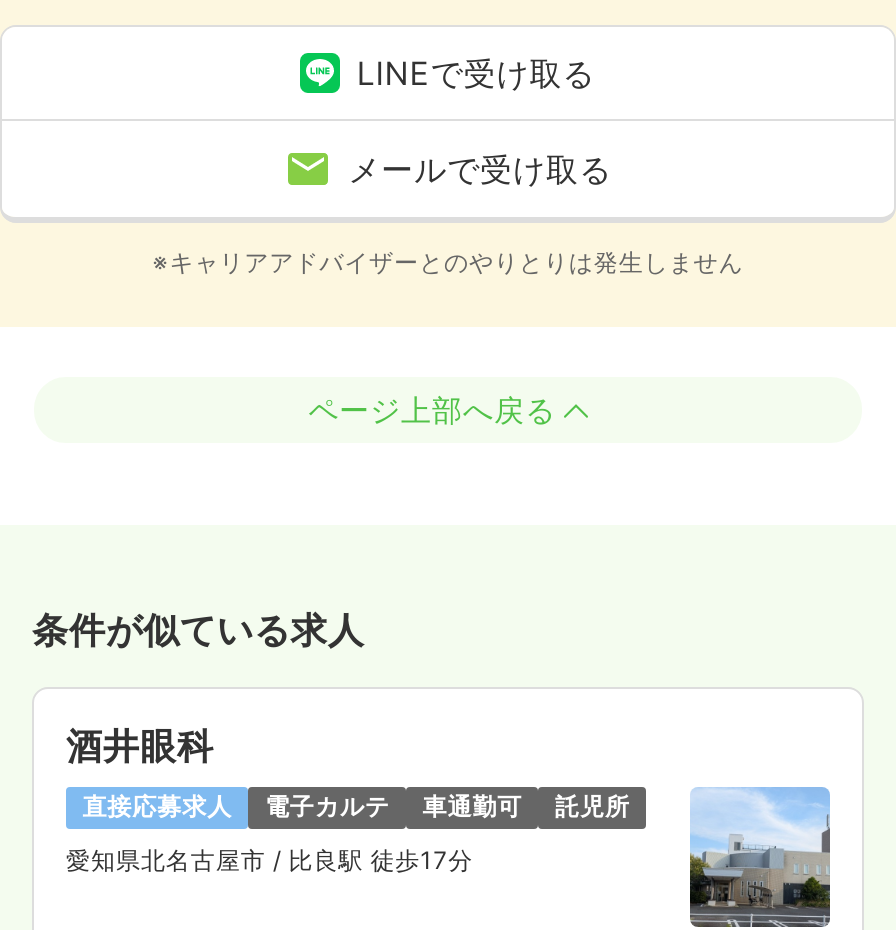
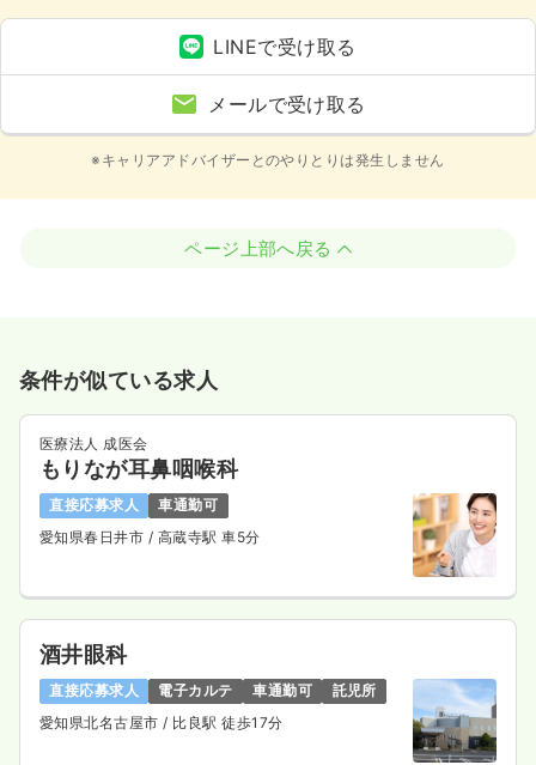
+ 医療法人 成医会
+ もりなが耳鼻咽喉科
+ 直接応募求人
+ 車通勤可
+ 愛知県春日井市/ 高蔵寺駅 車5分

+ [image]
